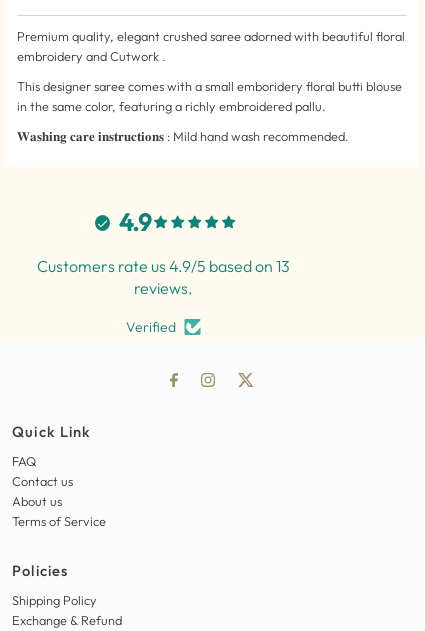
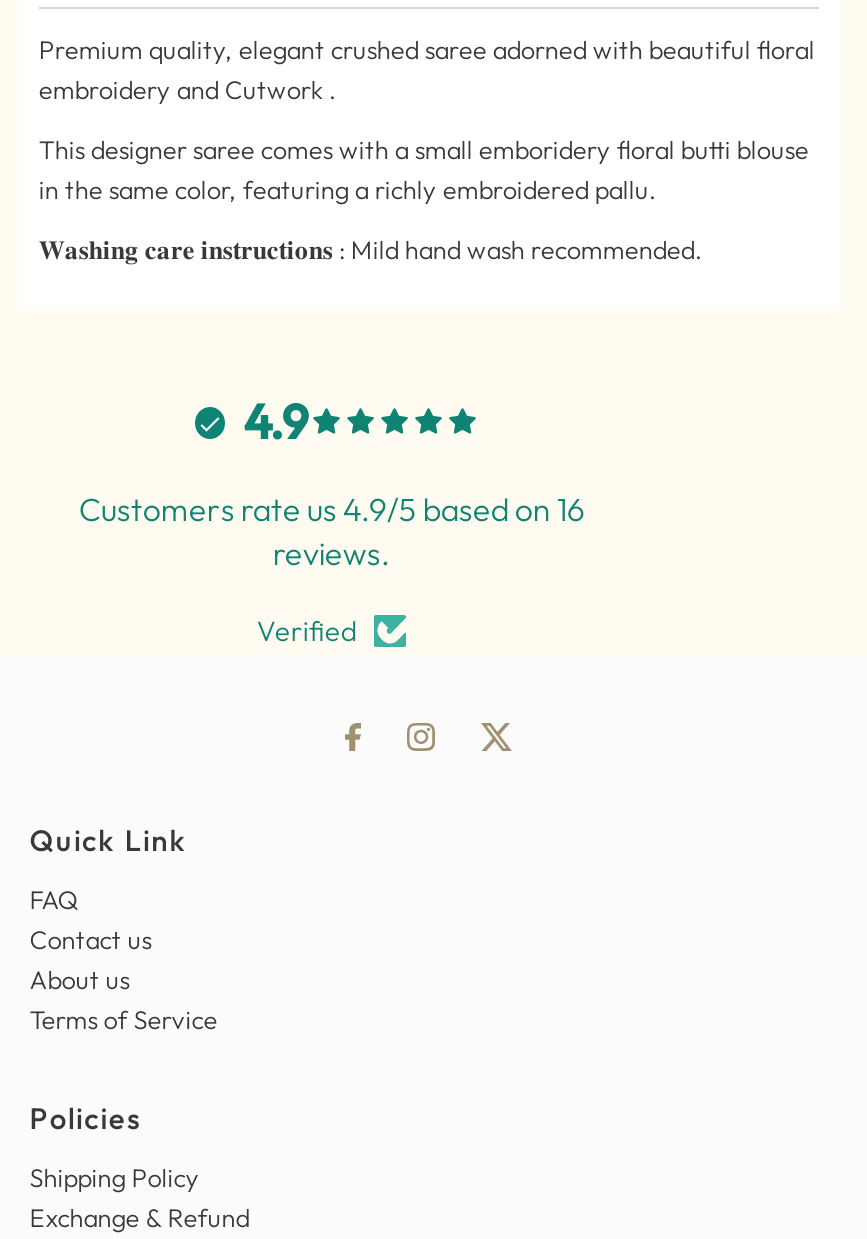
- Customers rate us 4.9/5 based on 13
+ Customers rate us 4.9/5 based on 16
